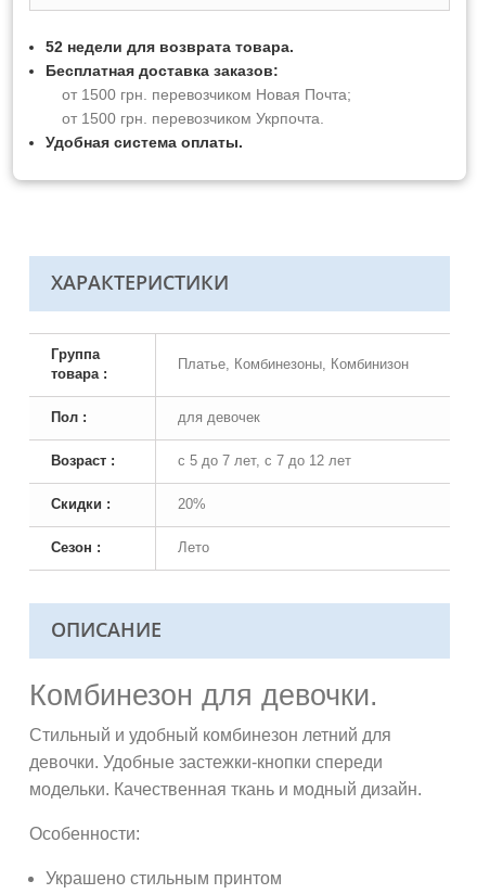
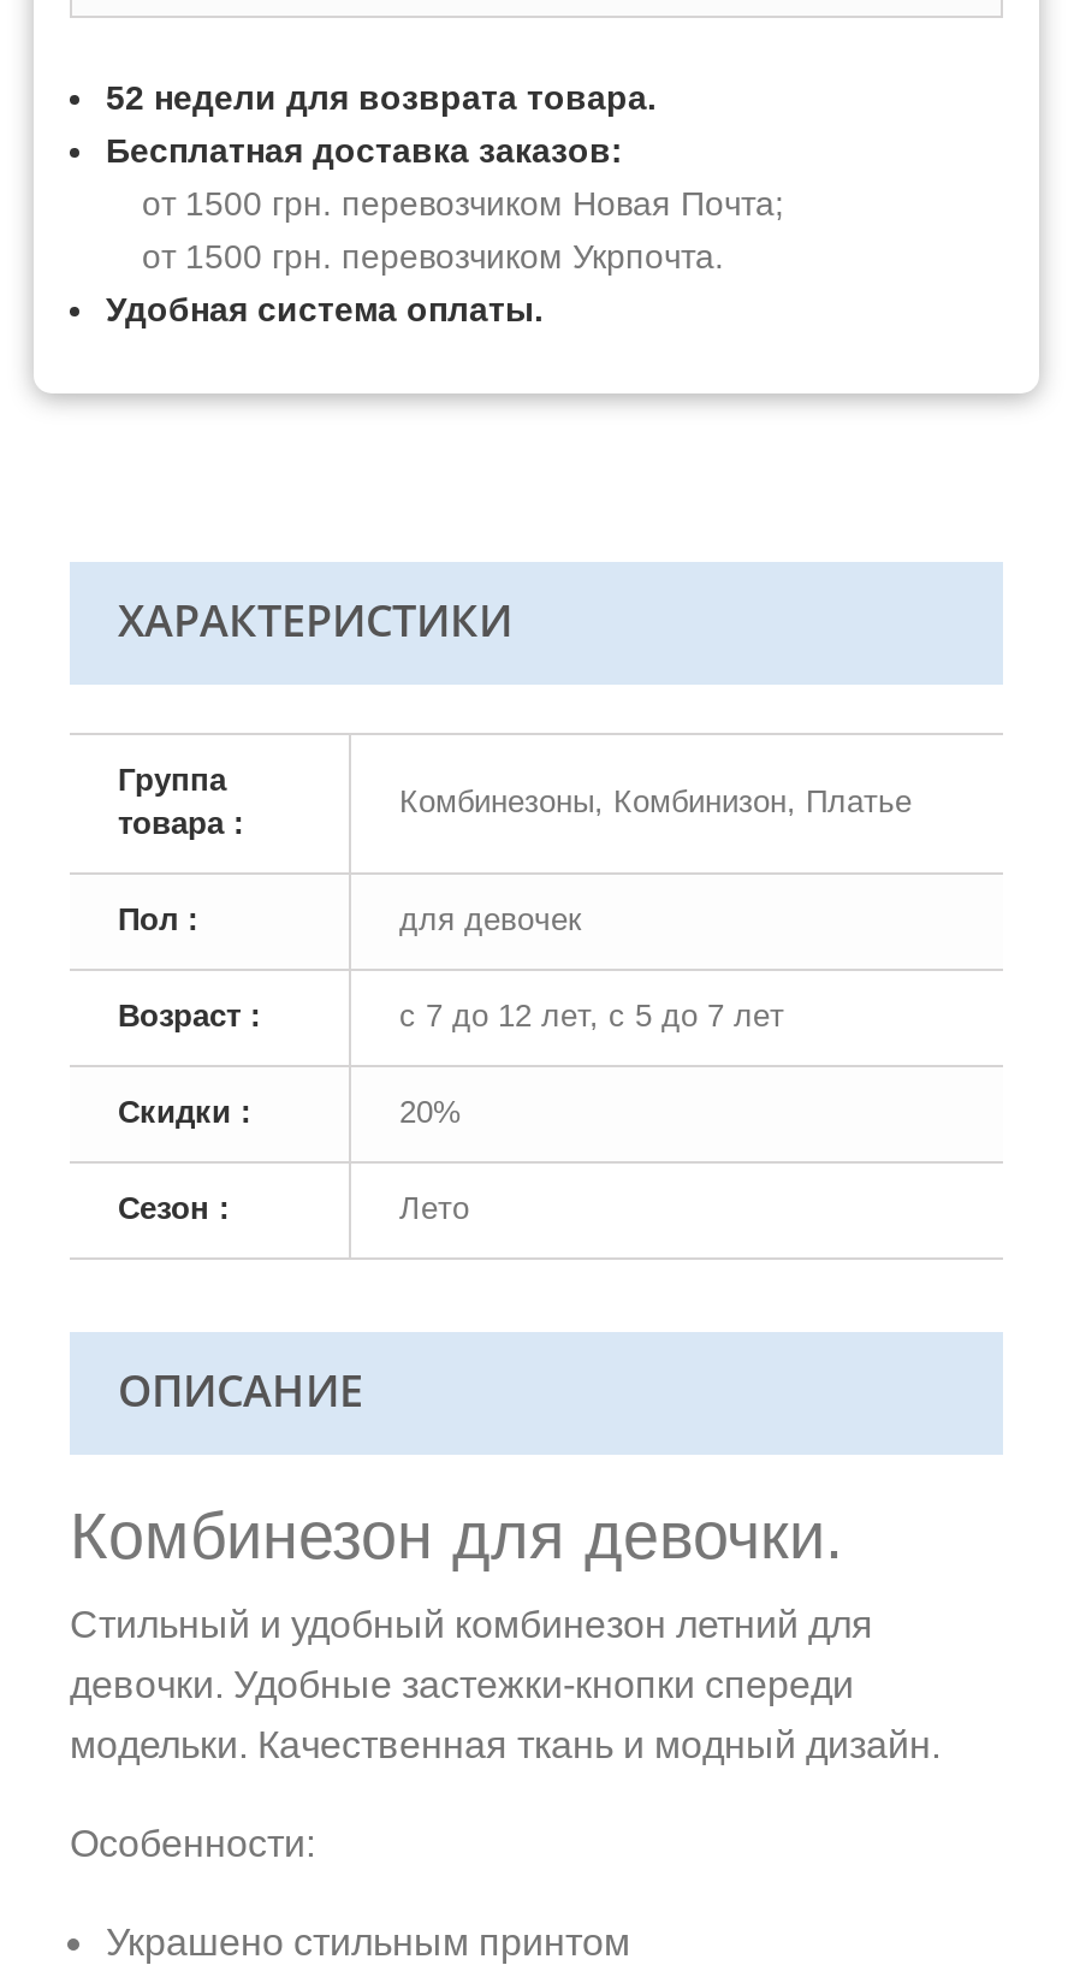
- Платье, Комбинезоны, Комбинизон
+ Комбинезоны, Комбинизон, Платье

- с 5 до 7 лет, с 7 до 12 лет
+ с 7 до 12 лет, с 5 до 7 лет
